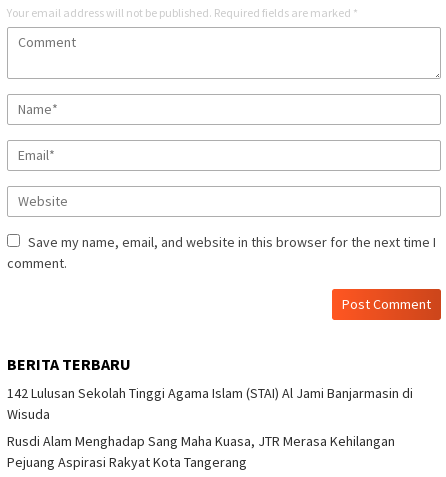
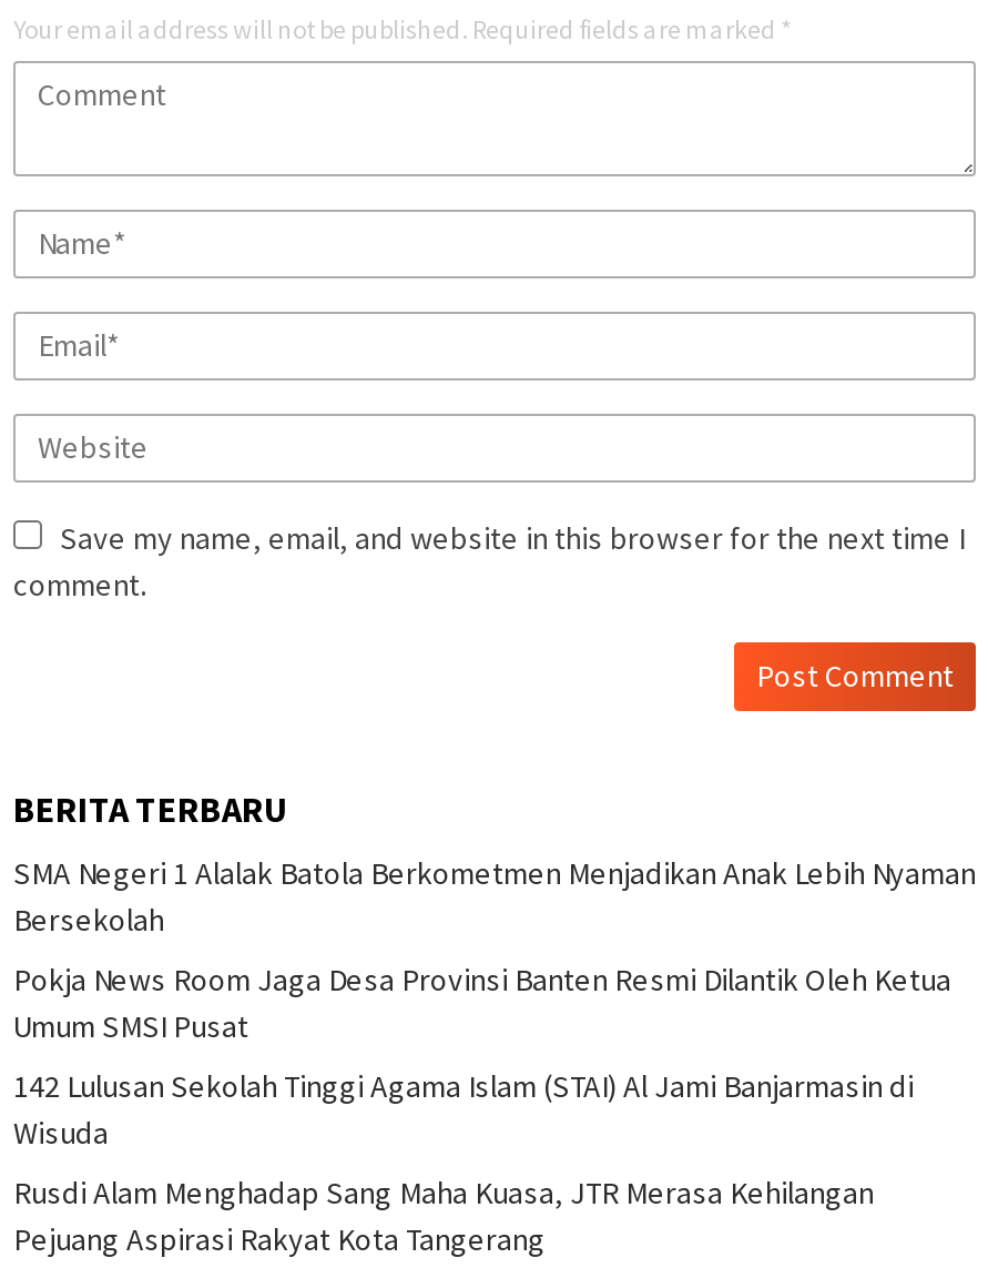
+ SMA Negeri 1 Alalak Batola Berkometmen Menjadikan Anak Lebih Nyaman
+ Bersekolah
+ Pokja News Room Jaga Desa Provinsi Banten Resmi Dilantik Oleh Ketua
+ Umum SMSI Pusat
